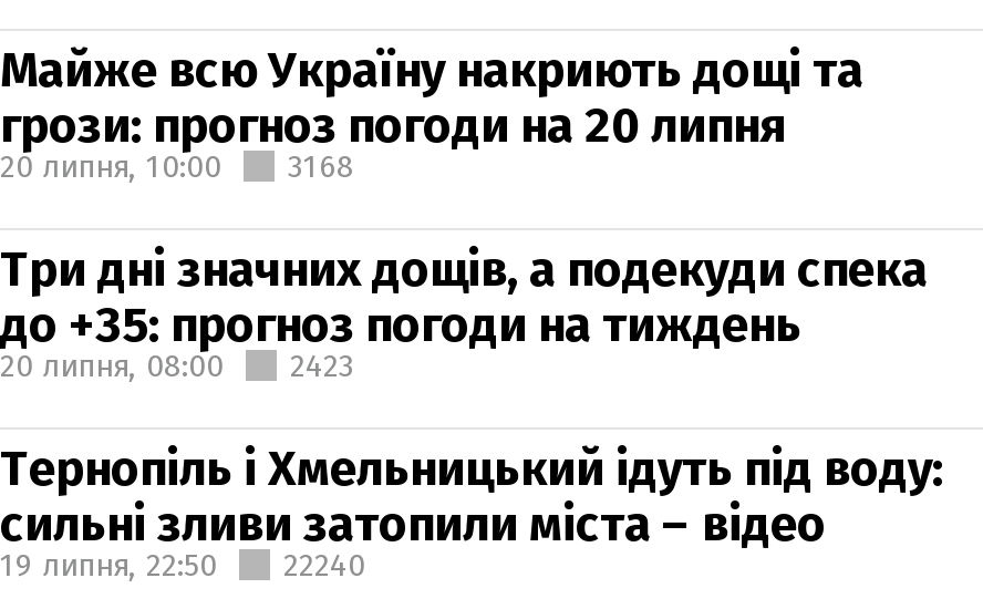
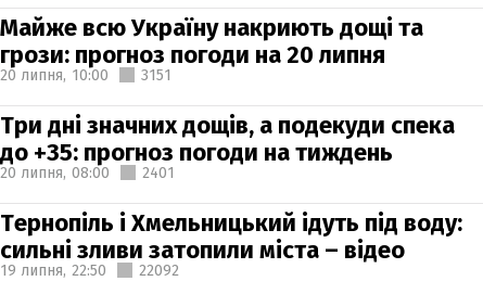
- 20 липня, 10:00 3168
+ 20 липня, 10:00 3151

- 20 липня, 08:00 2423
+ 20 липня, 08:00 2401

- 19 липня, 22:50 22240
+ 19 липня, 22:50 22092
